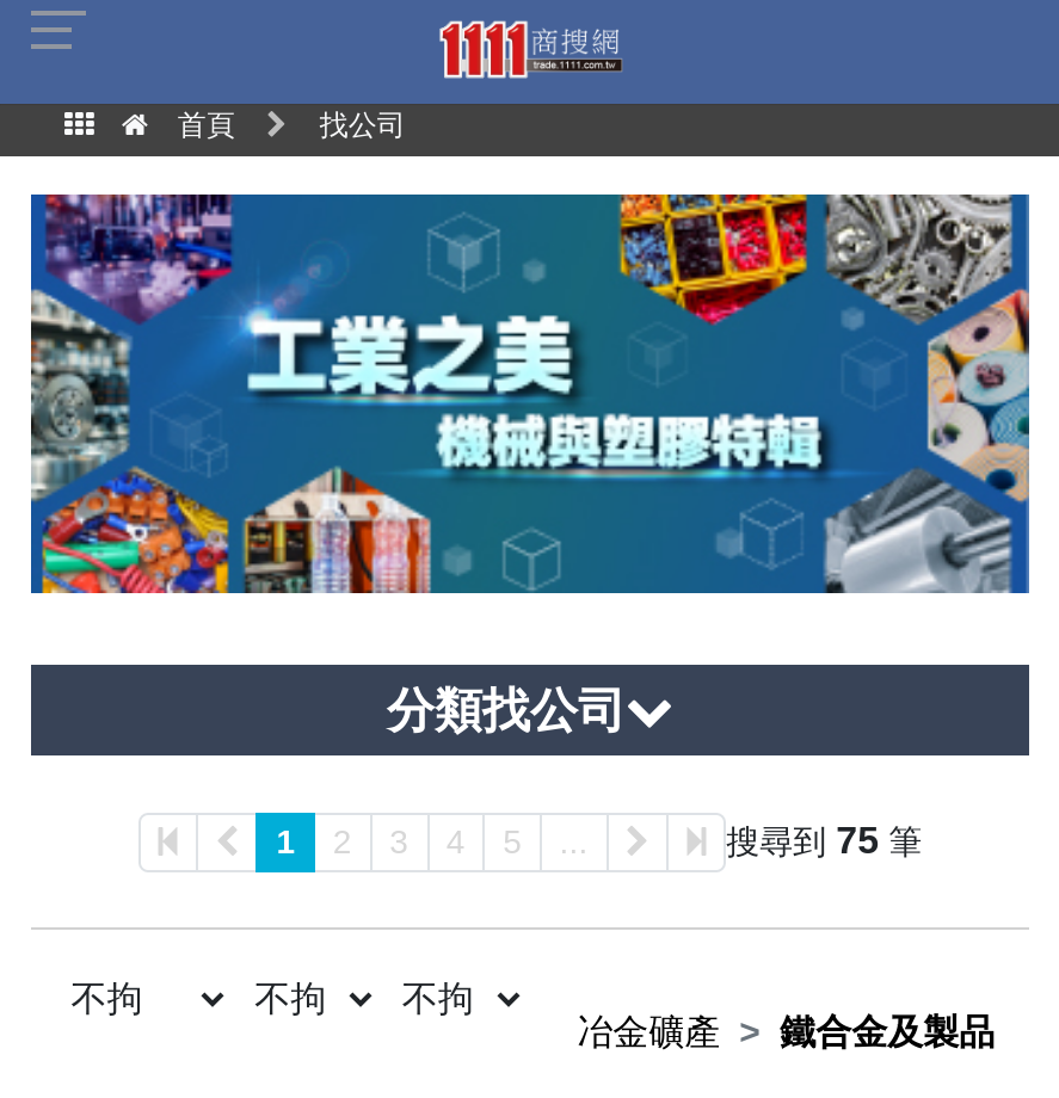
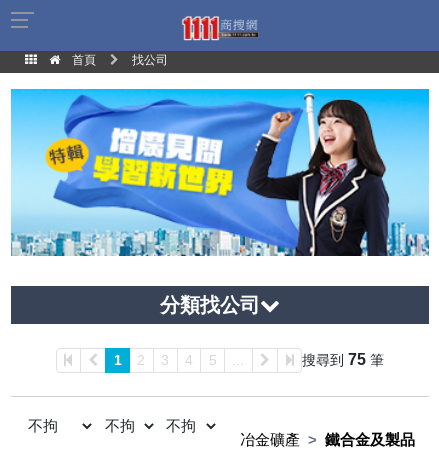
- [image]
+ [image]
